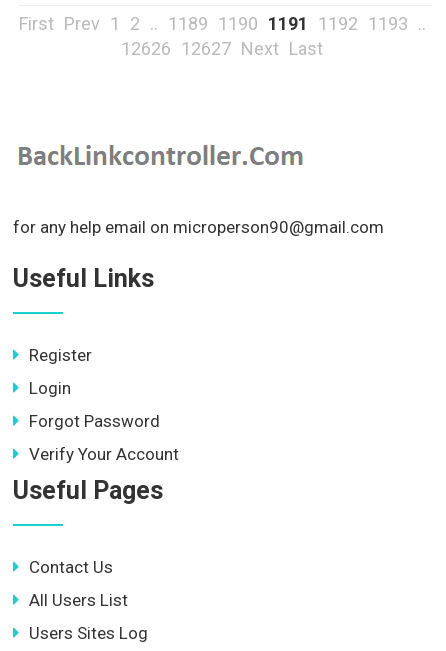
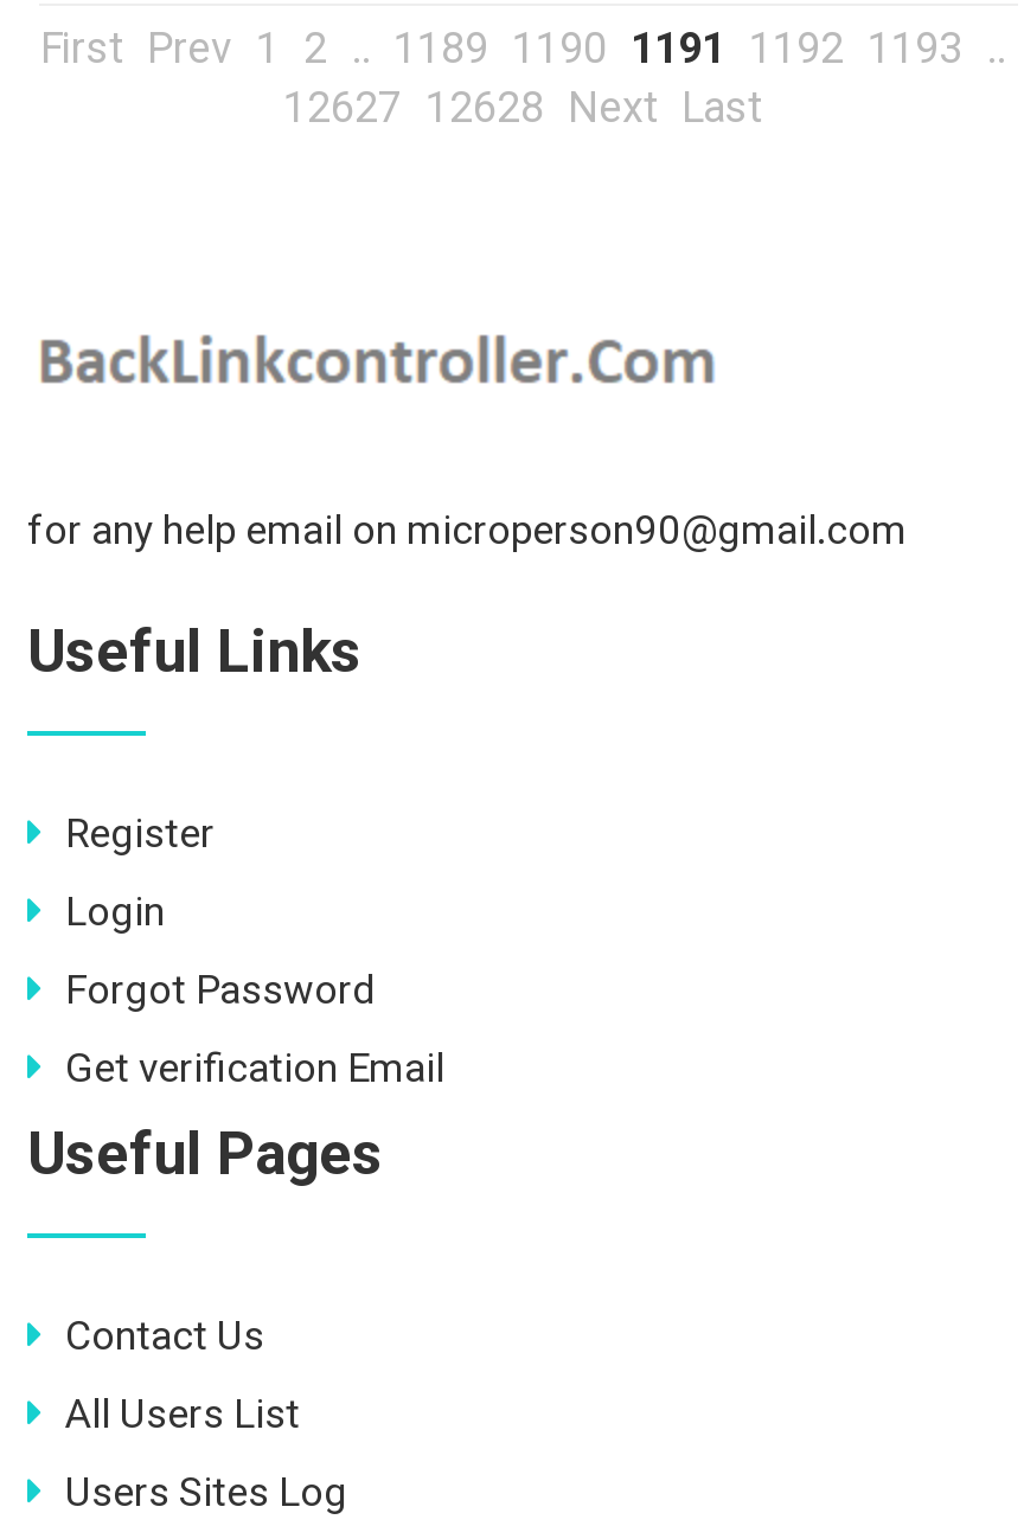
- 12626 12627 Next Last
+ 12627 12628 Next Last

- Verify Your Account
+ Get verification Email
